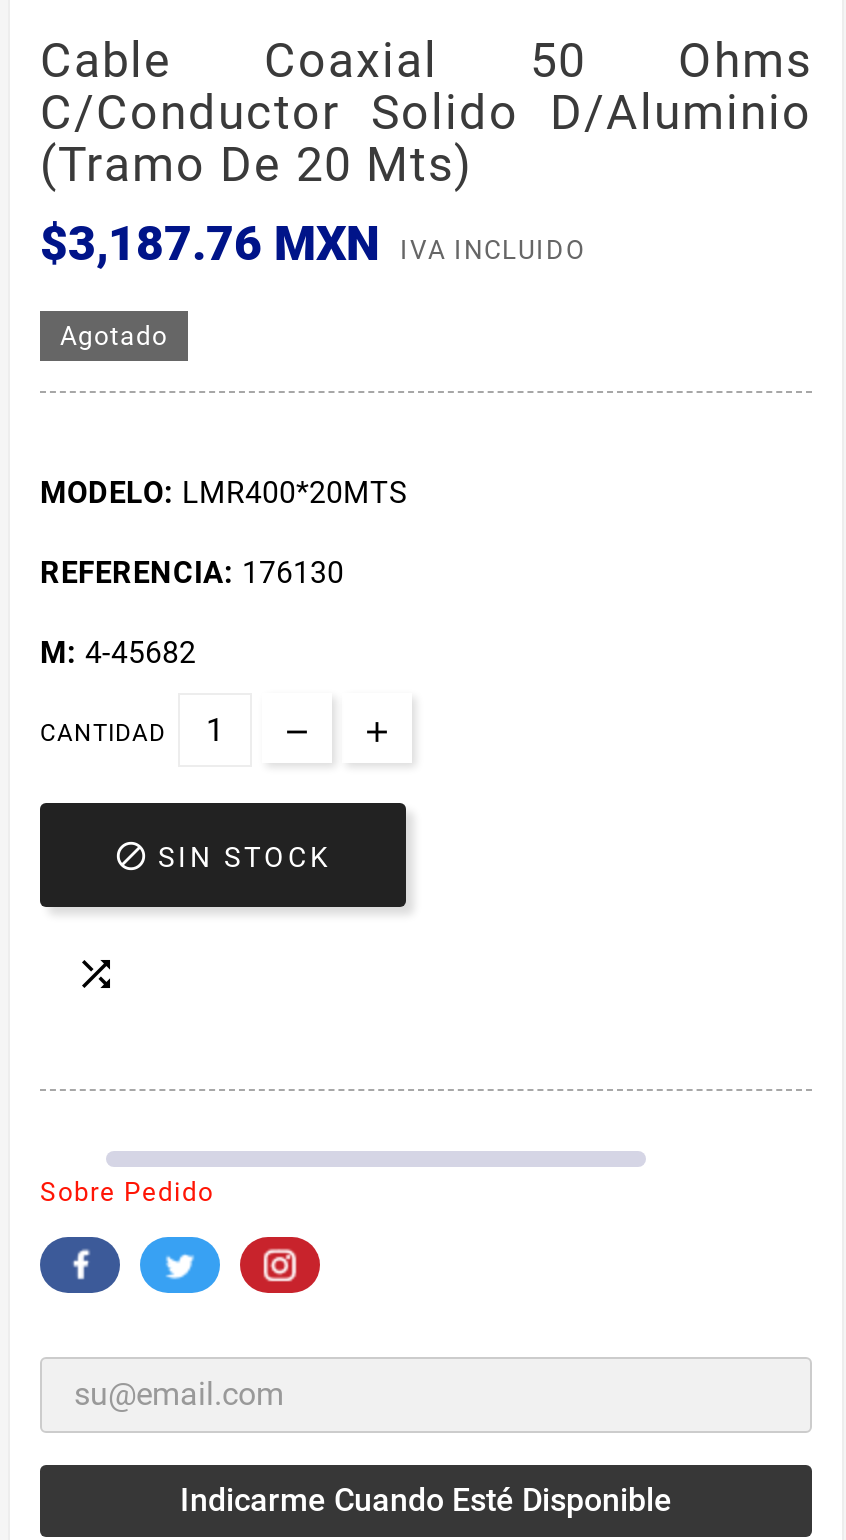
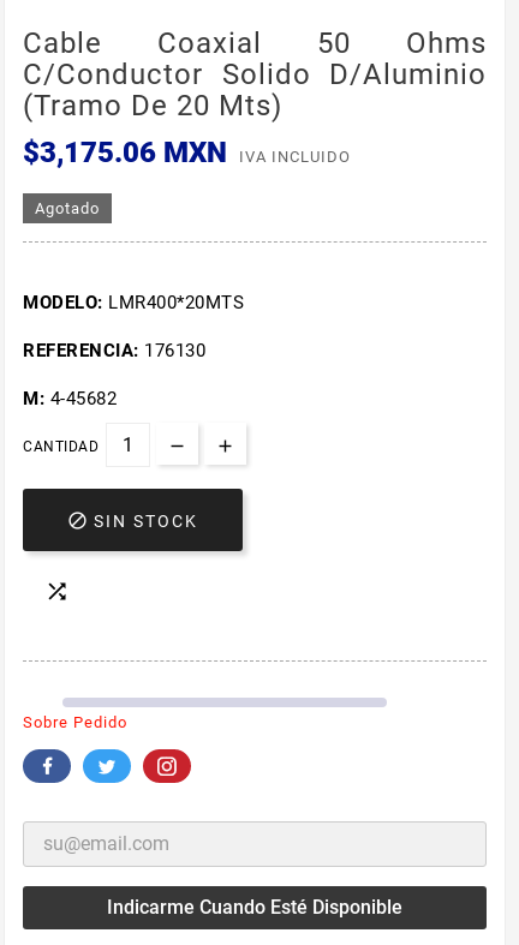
- $3,187.76 MXN IVA INCLUIDO
+ $3,175.06 MXN IVA INCLUIDO
